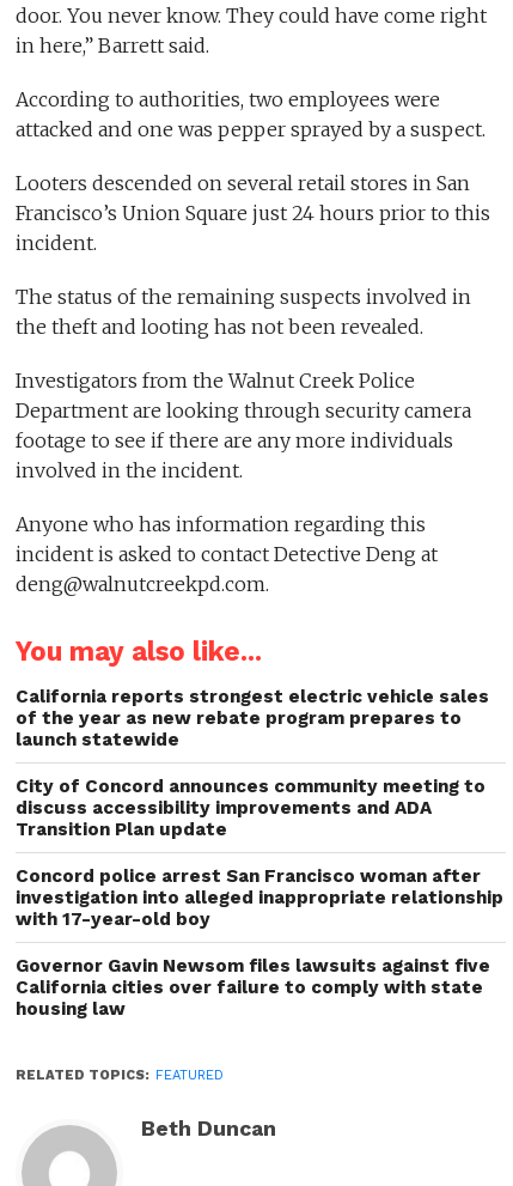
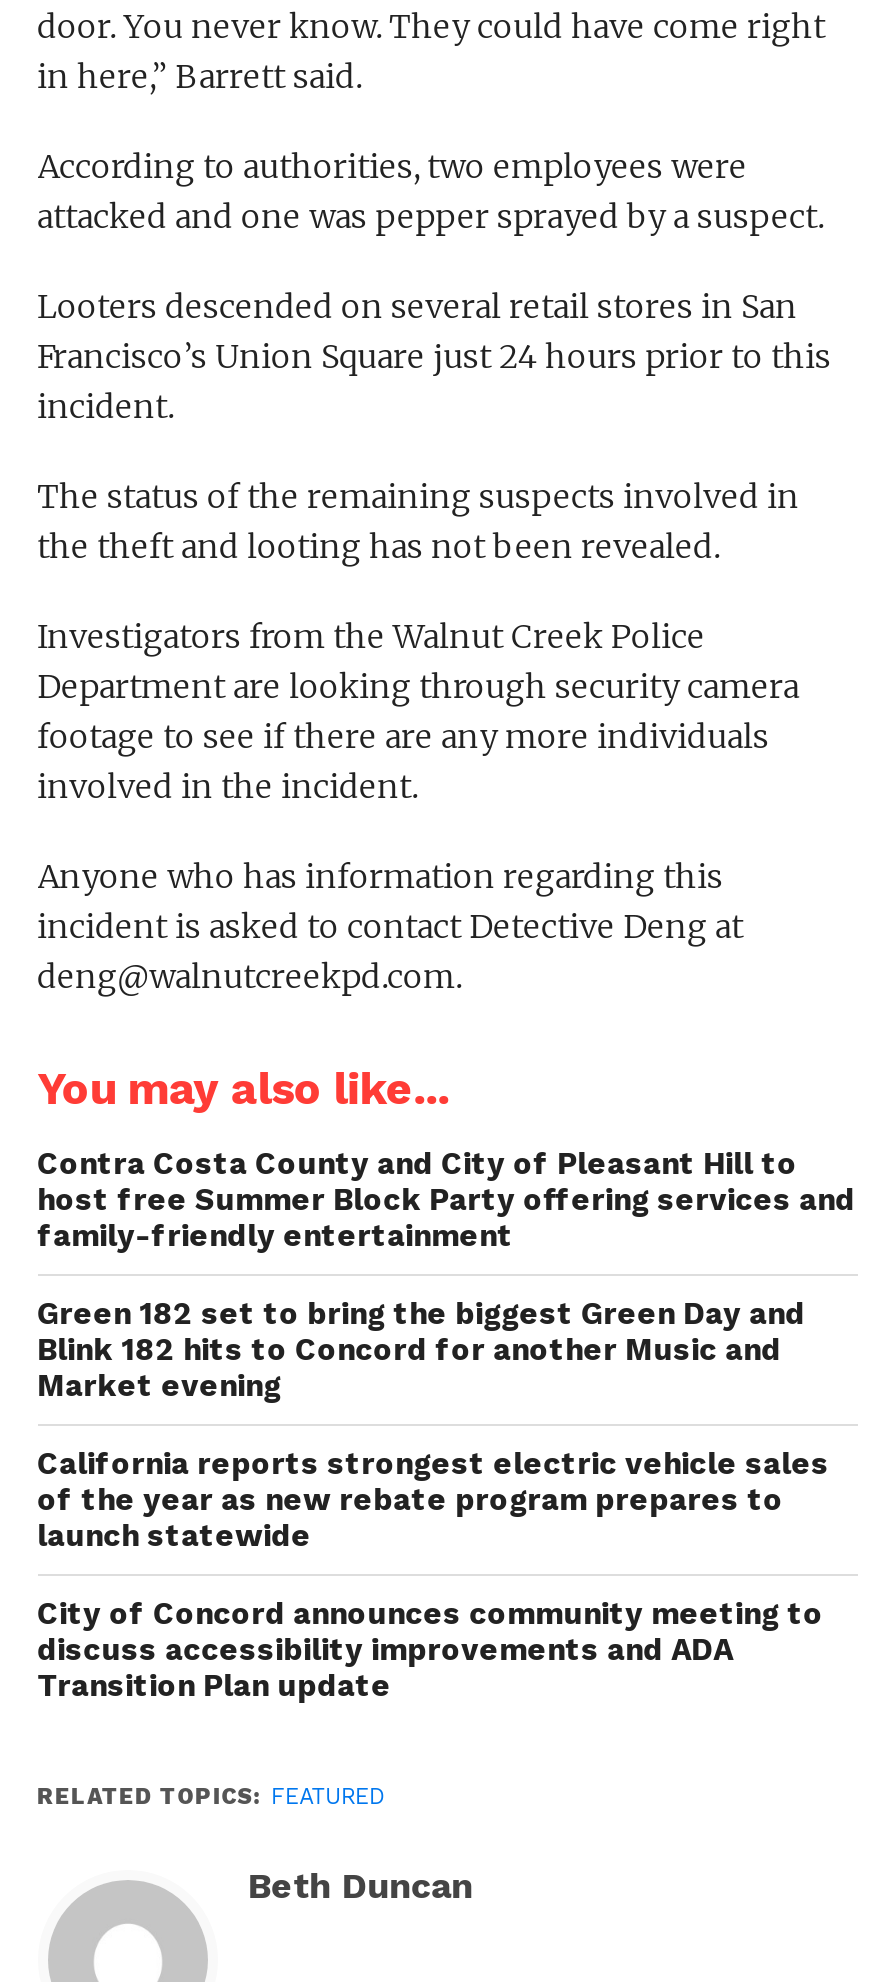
+ Contra Costa County and City of Pleasant Hill to
+ host free Summer Block Party offering services and
+ family-friendly entertainment
+ Green 182 set to bring the biggest Green Day and
+ Blink 182 hits to Concord for another Music and
+ Market evening

moved down: California reports strongest electric vehicle sales | of the year as new rebate program prepares to | launch statewide | City of Concord announces community meeting to | discuss accessibility improvements and ADA | Transition Plan update

- Concord police arrest San Francisco woman after
- investigation into alleged inappropriate relationship
- with 17-year-old boy
- Governor Gavin Newsom files lawsuits against five
- California cities over failure to comply with state
- housing law
